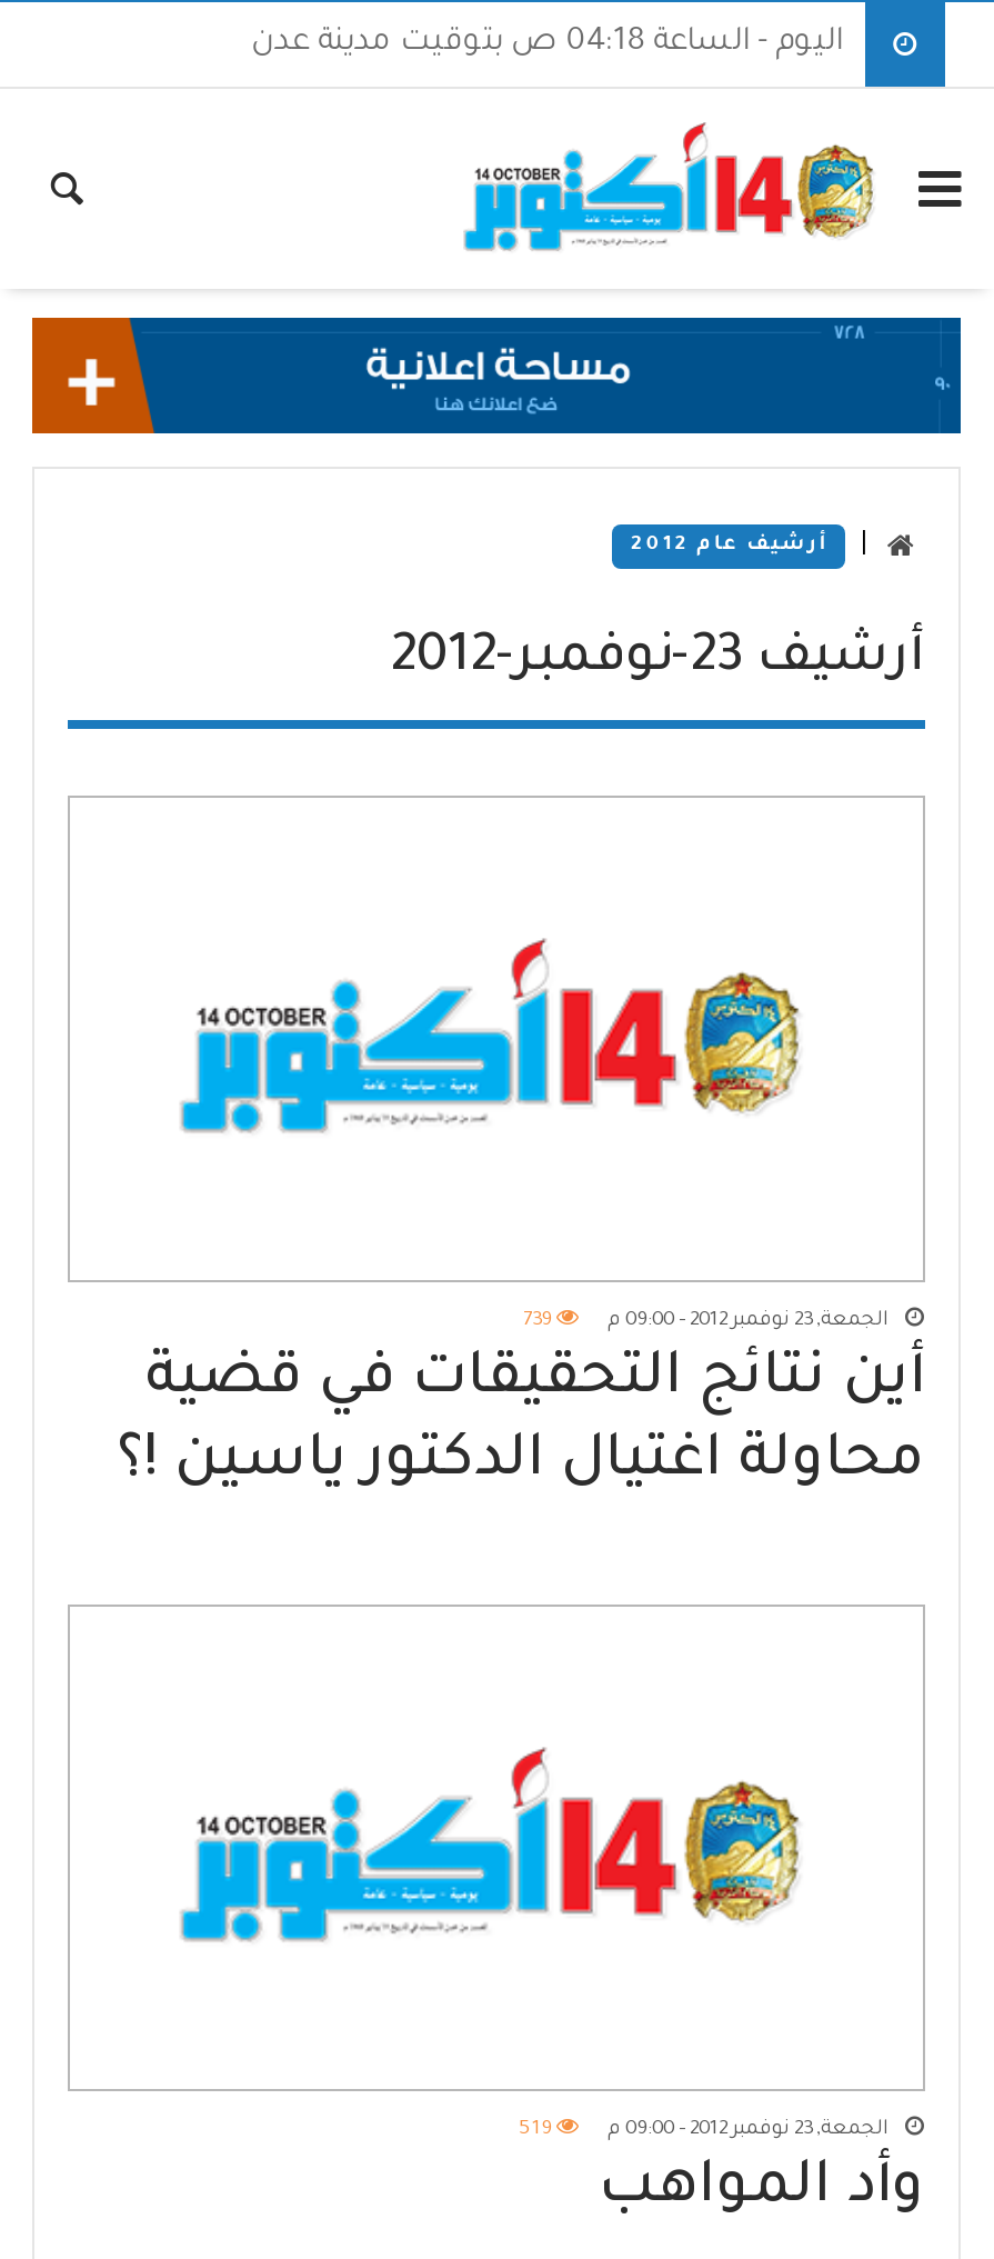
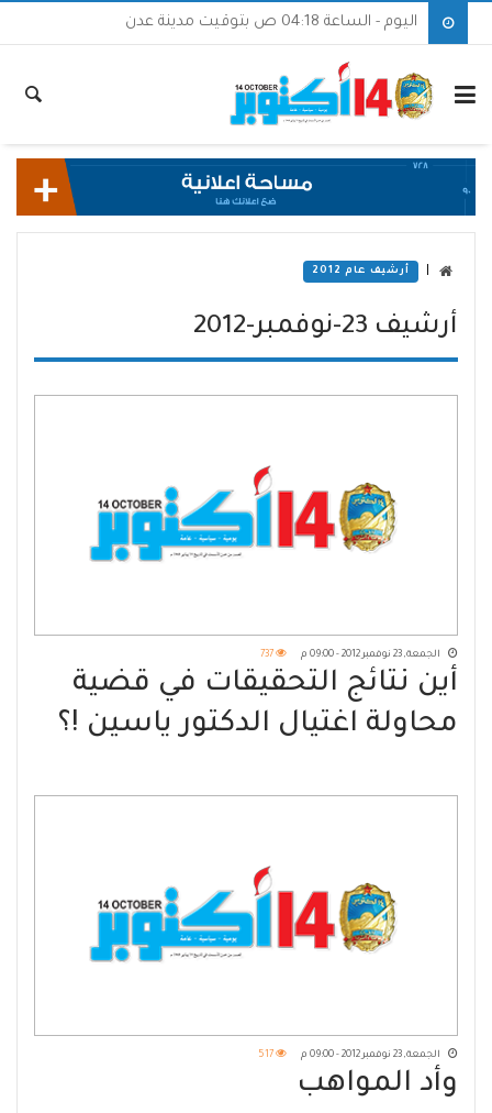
- 739
+ 737

- 519
+ 517
